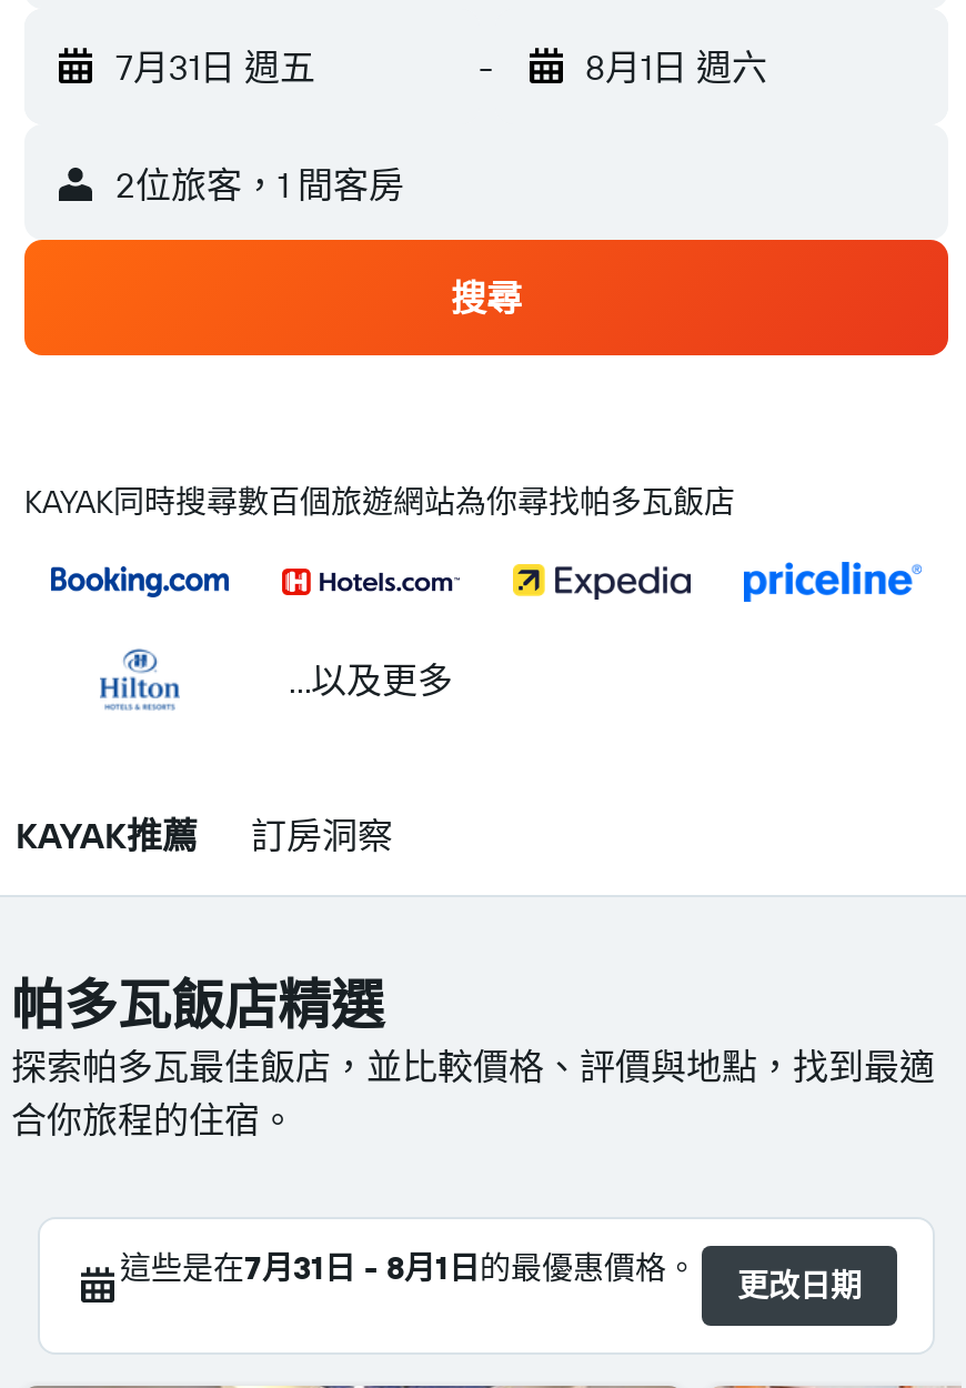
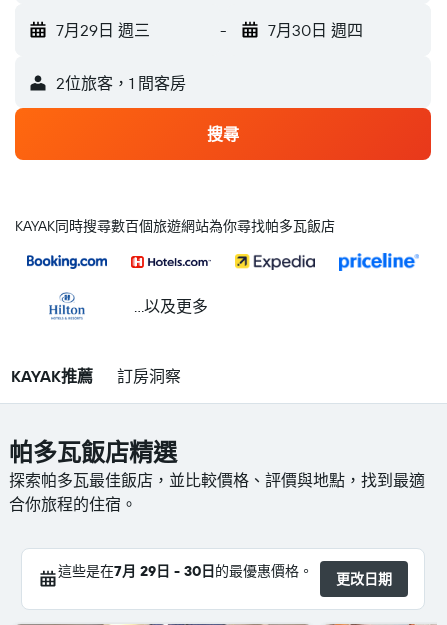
- 7月31日 週五
+ 7月29日 週三

- 8月1日 週六
+ 7月30日 週四

- 這些是在7月31日 - 8月1日的最優惠價格。
+ 這些是在7月 29日 - 30日的最優惠價格。
